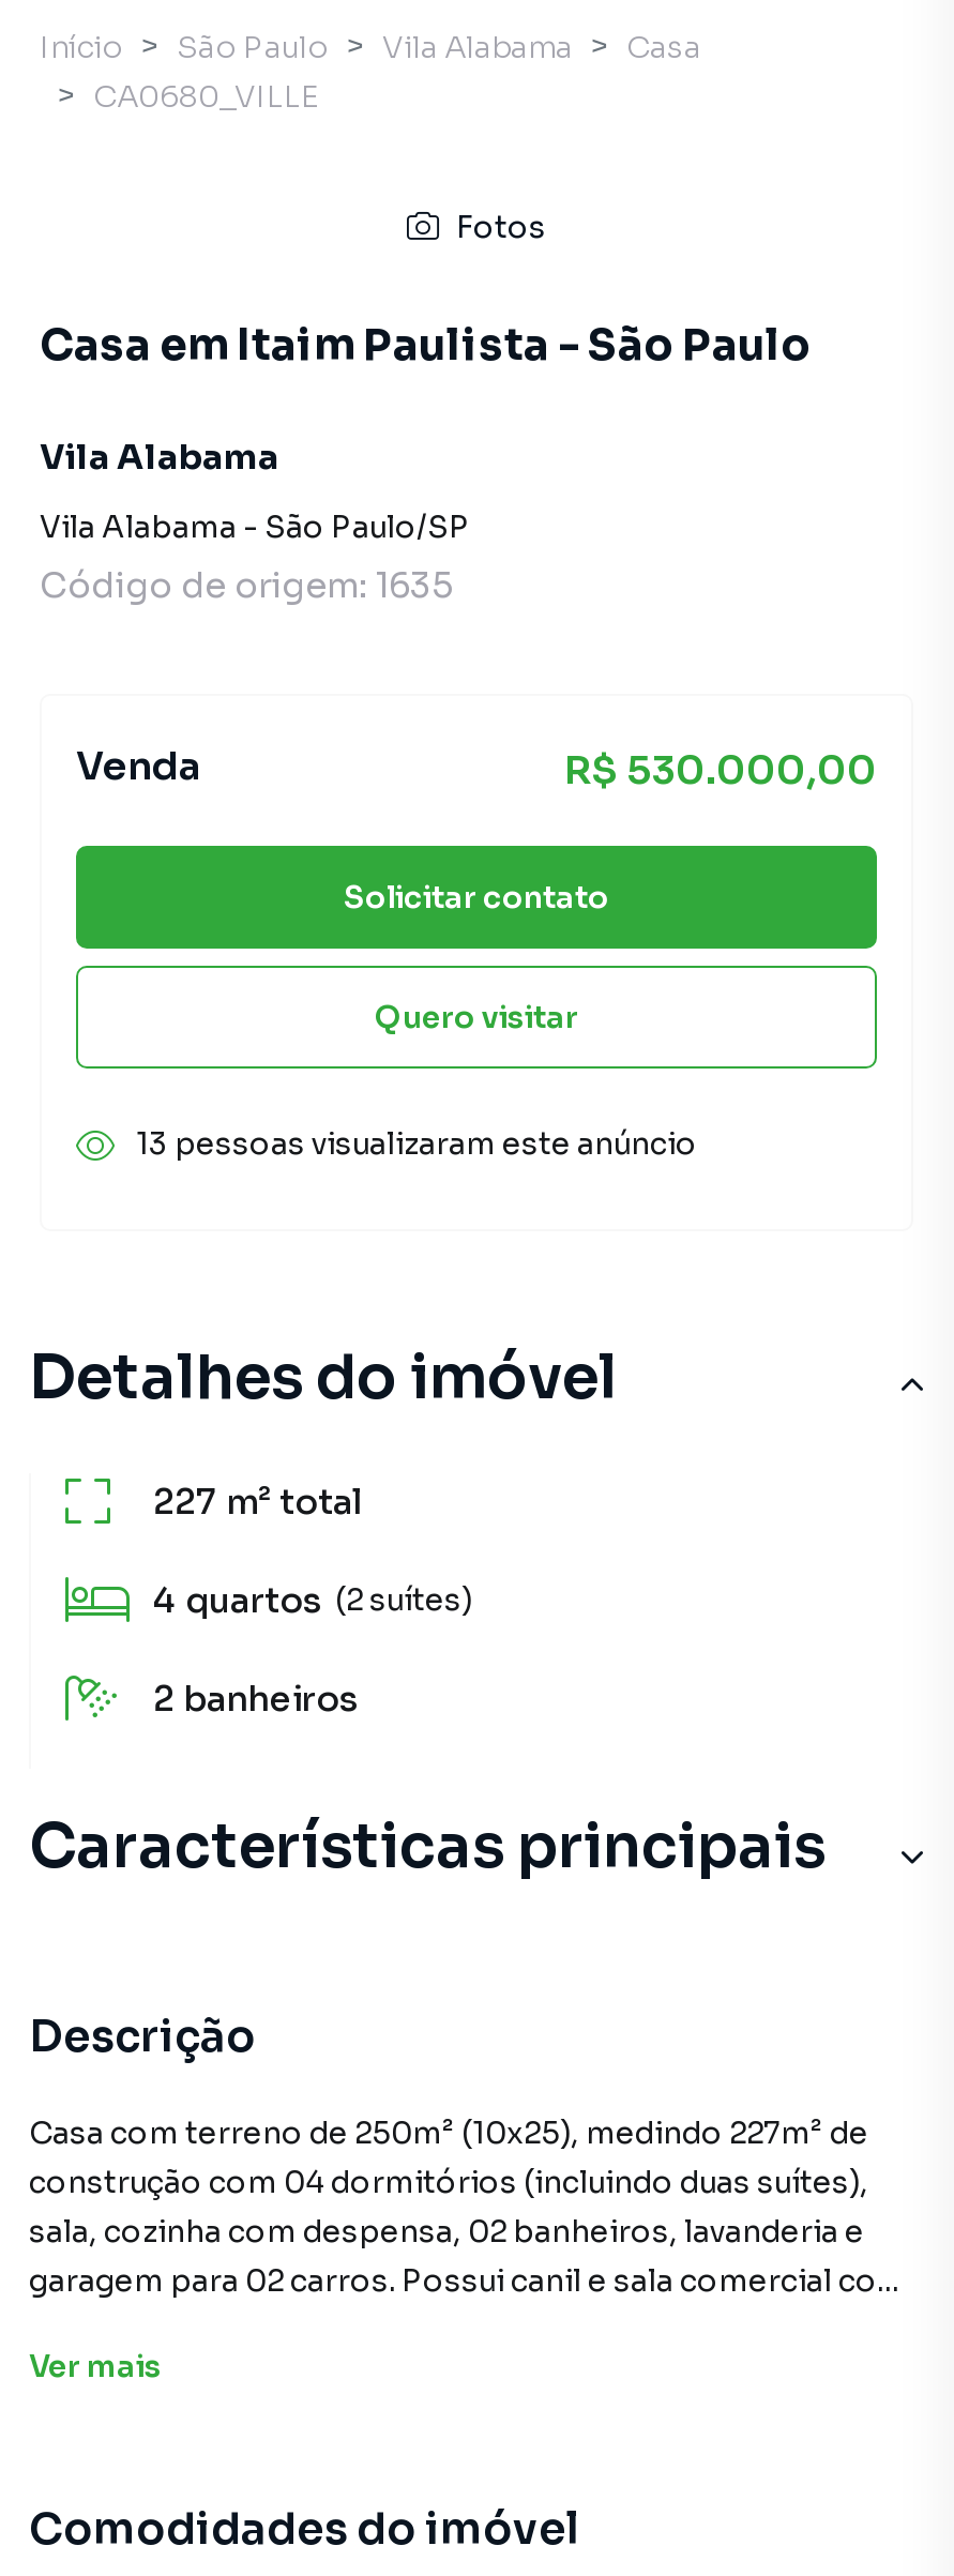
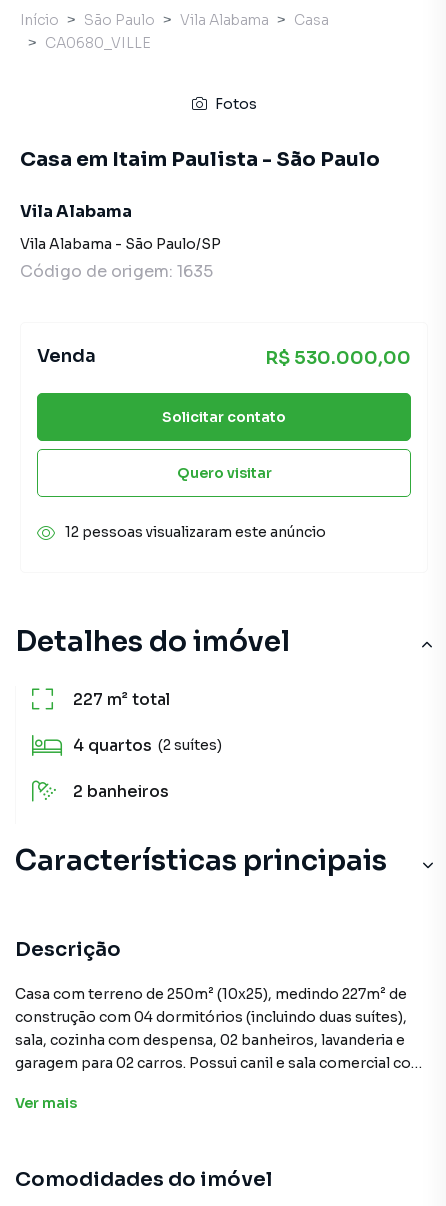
- 13 pessoas visualizaram este anúncio
+ 12 pessoas visualizaram este anúncio
